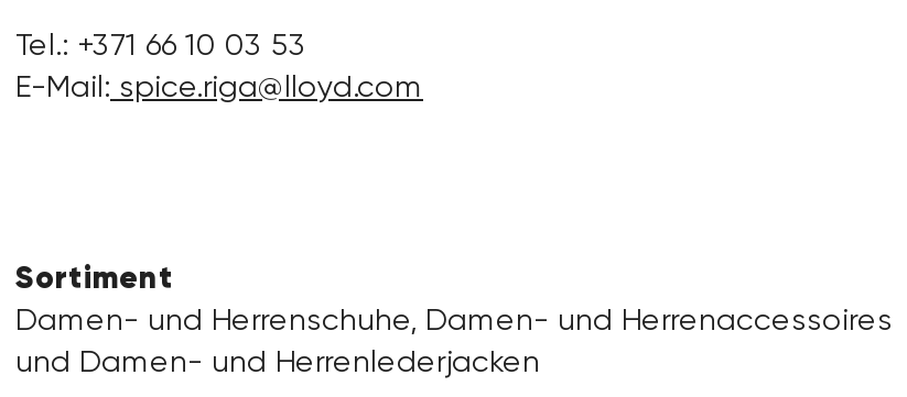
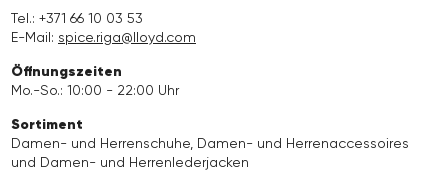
+ Öffnungszeiten
+ Mo.-So.: 10:00 - 22:00 Uhr
